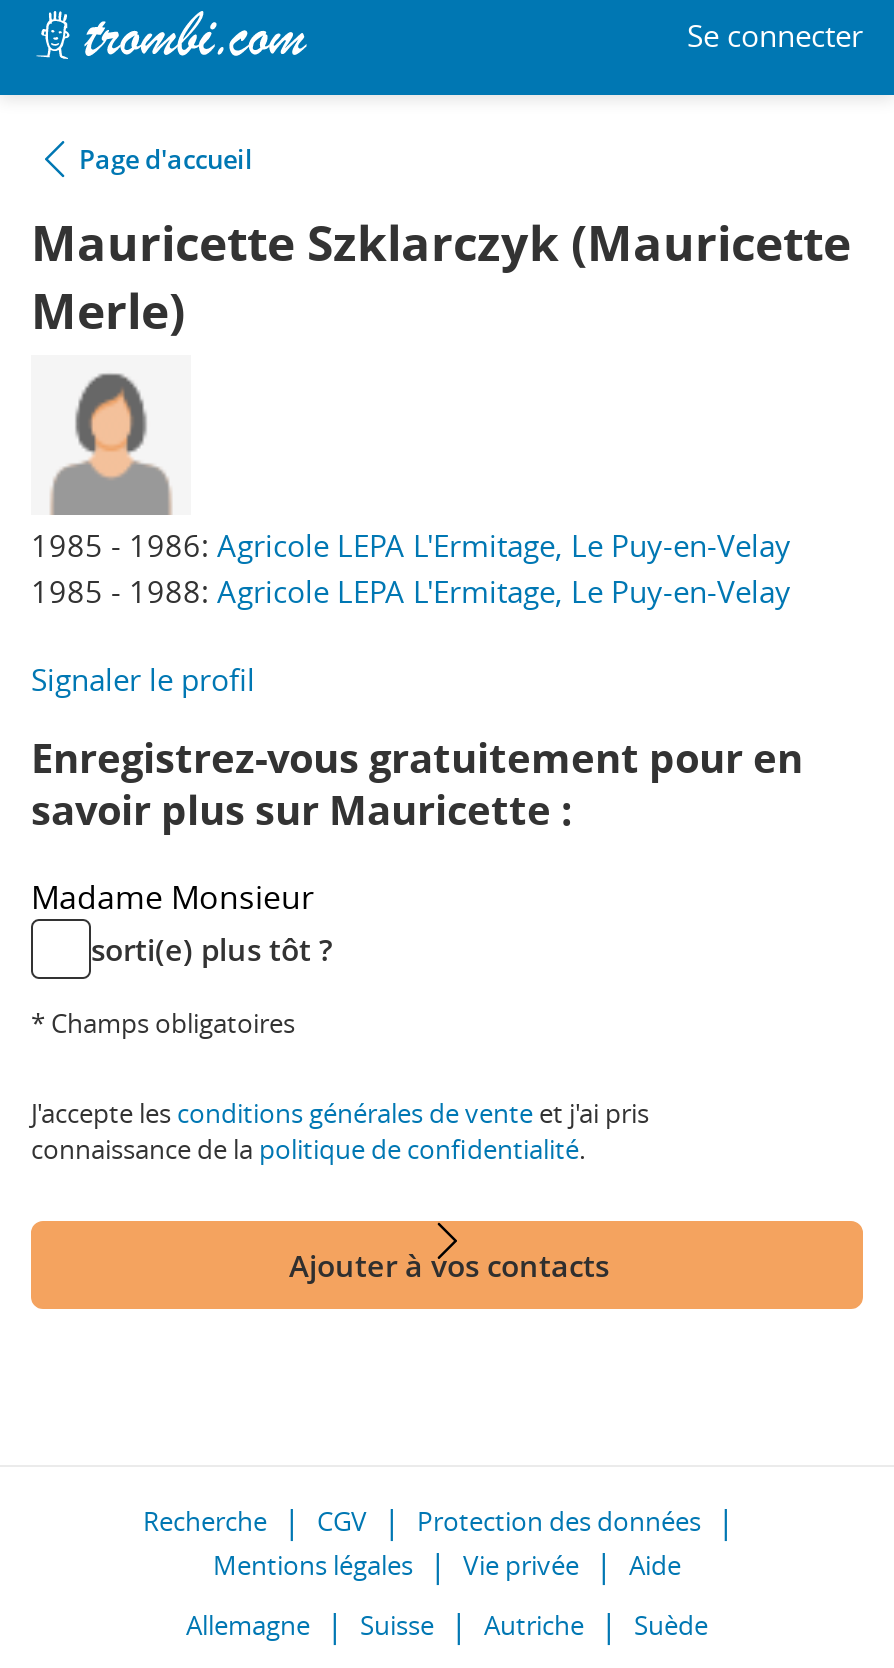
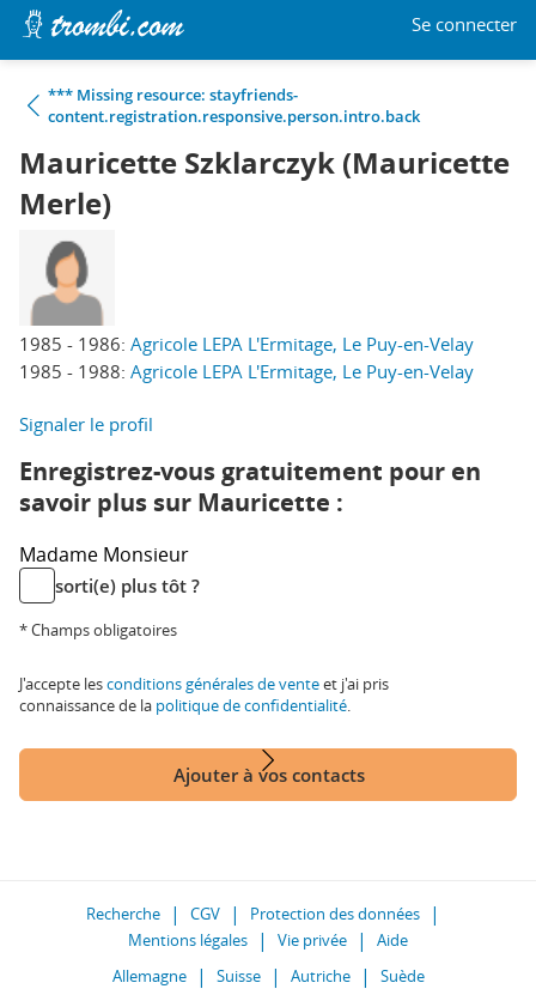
- Page d'accueil
+ *** Missing resource: stayfriends-
+ content.registration.responsive.person.intro.back
